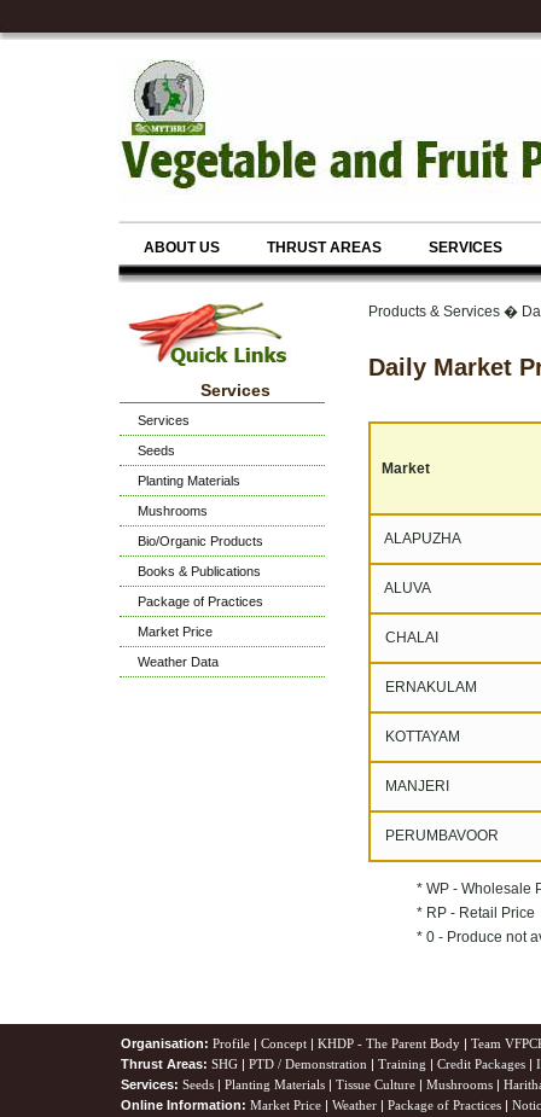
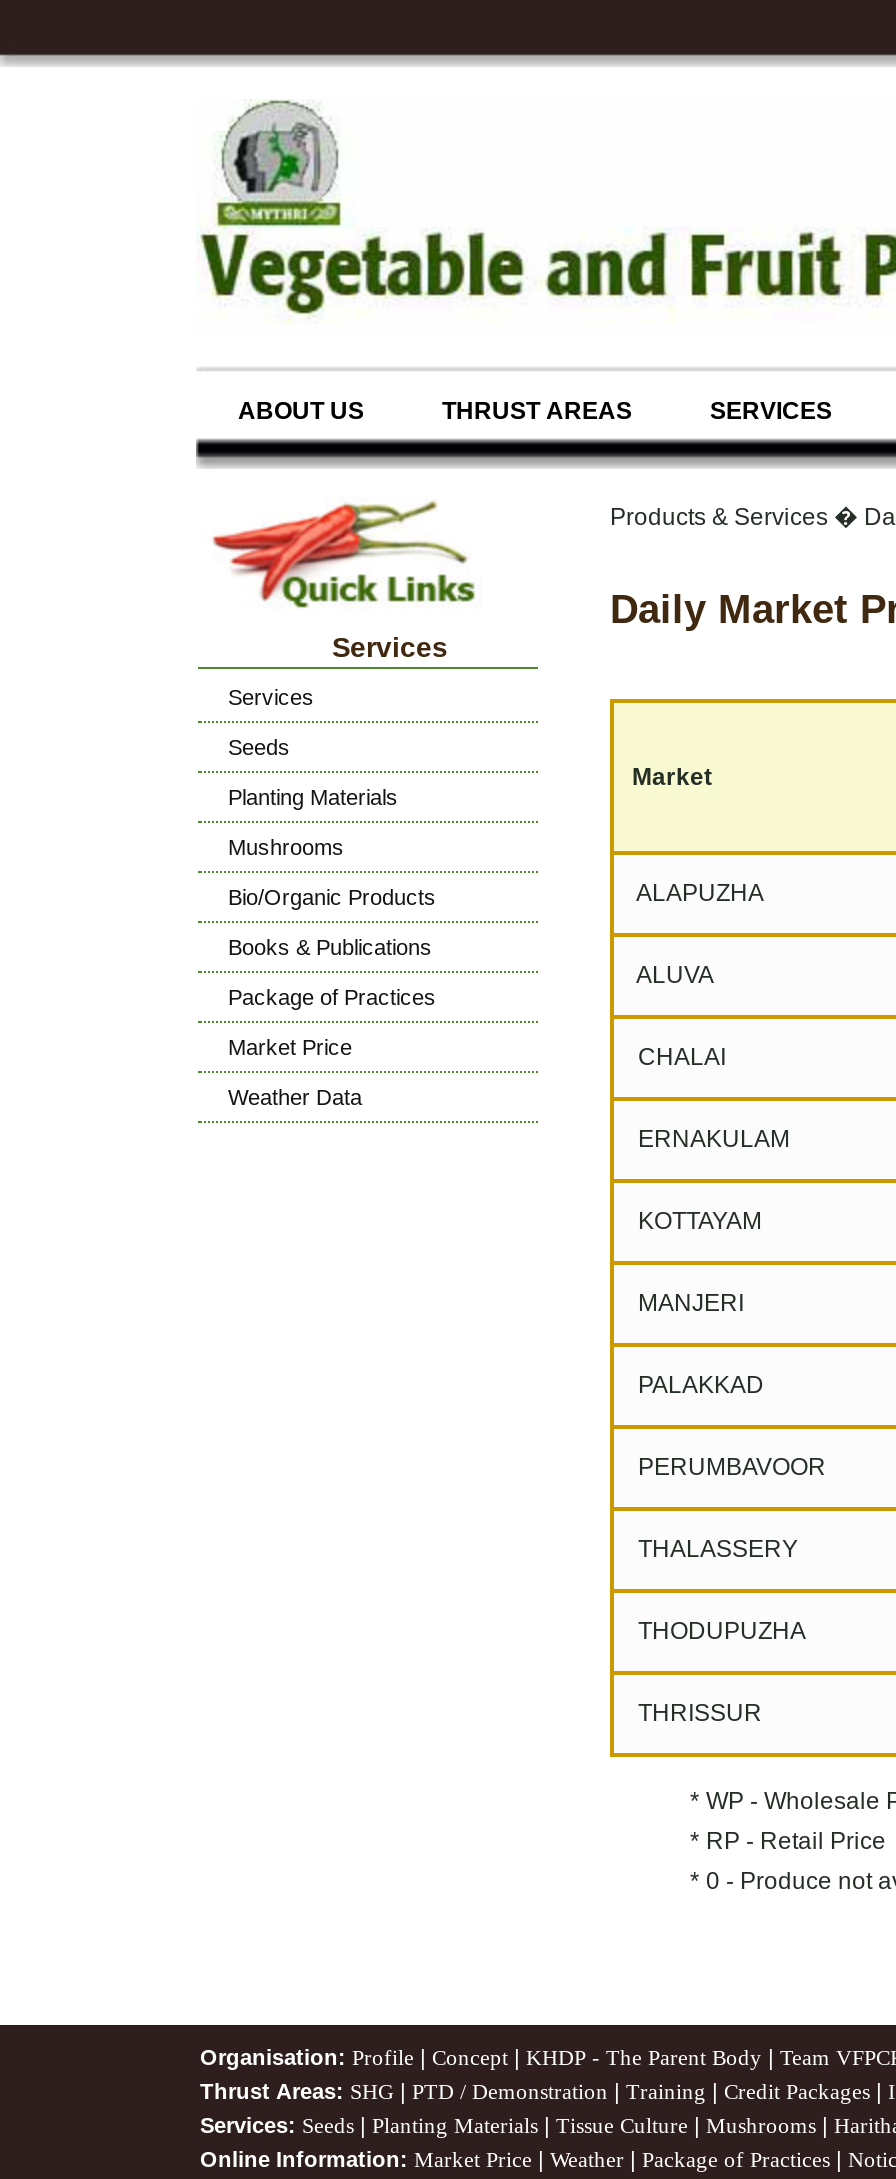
+ PALAKKAD

+ THALASSERY
+ THODUPUZHA
+ THRISSUR
